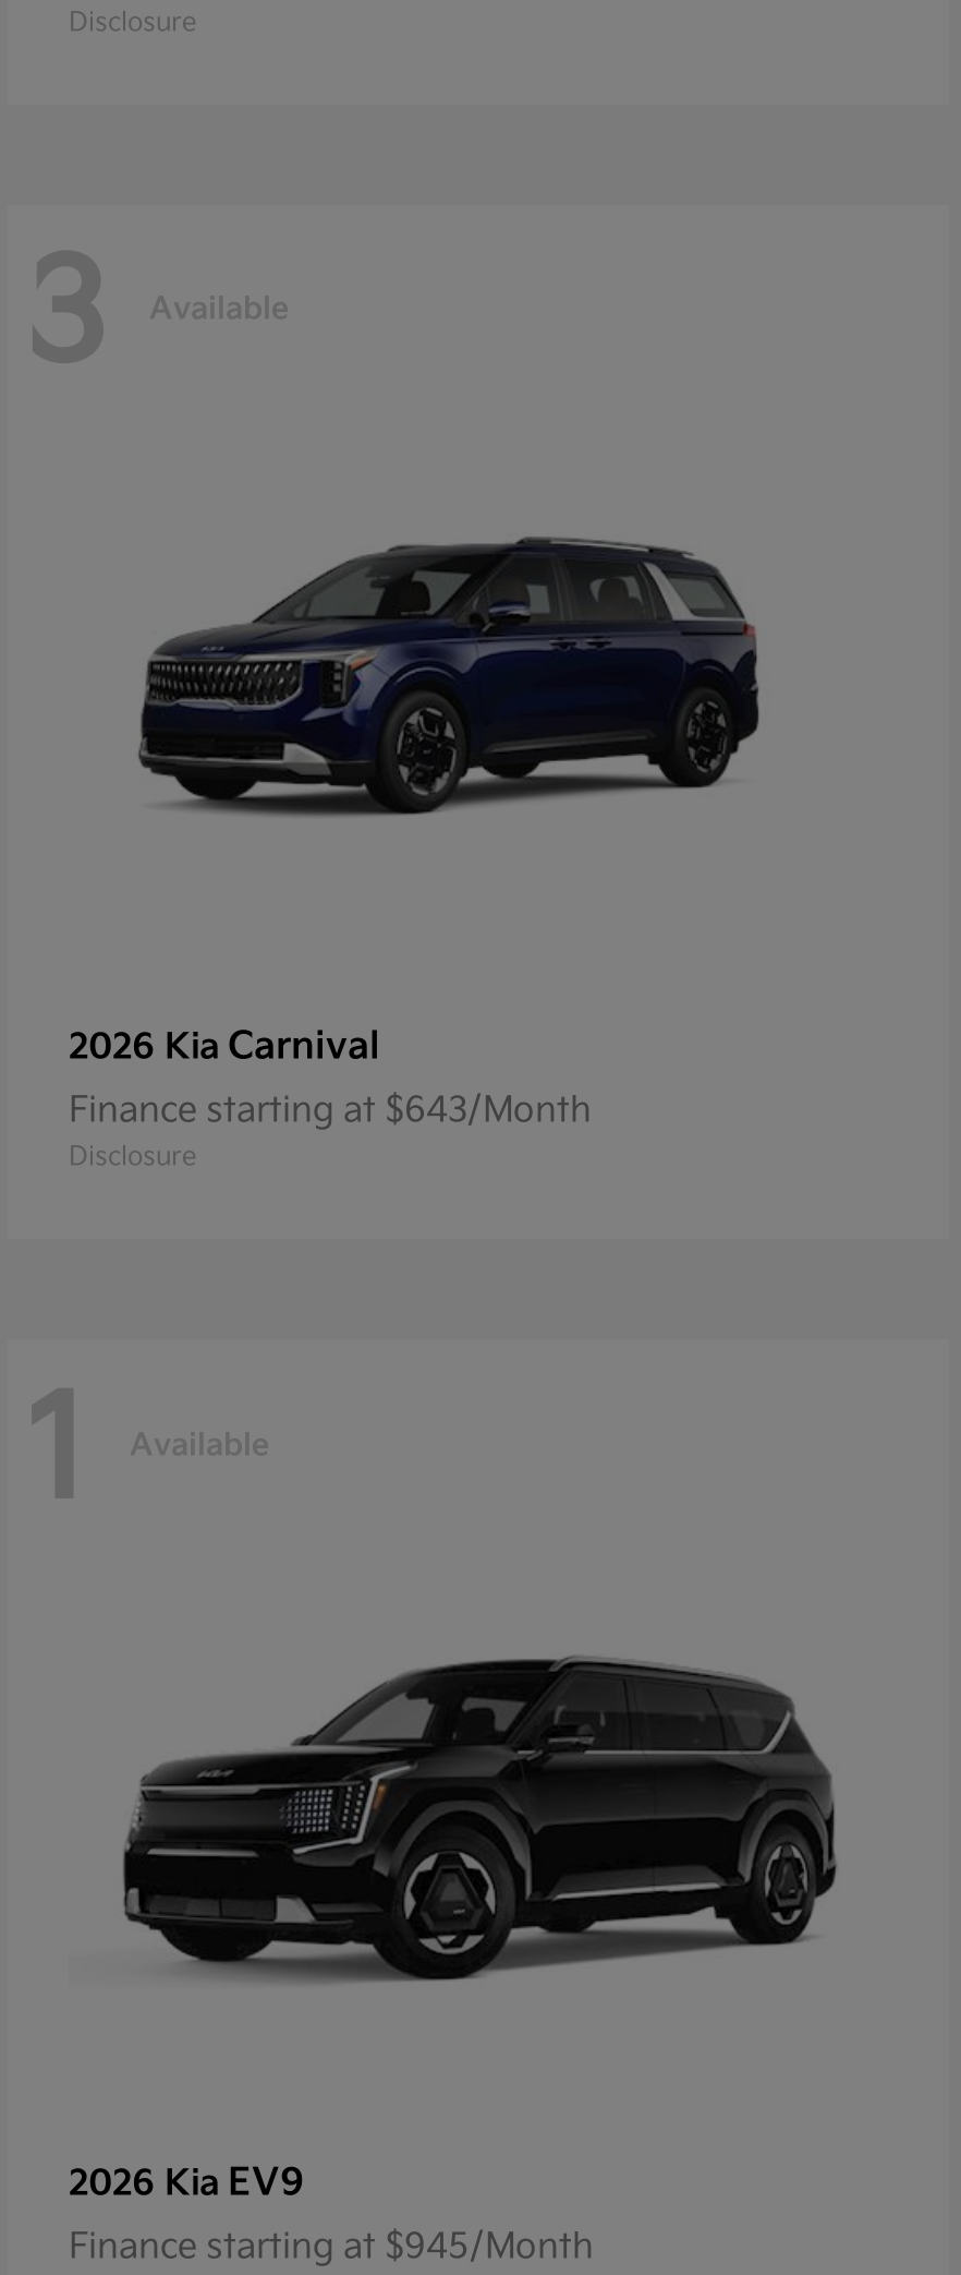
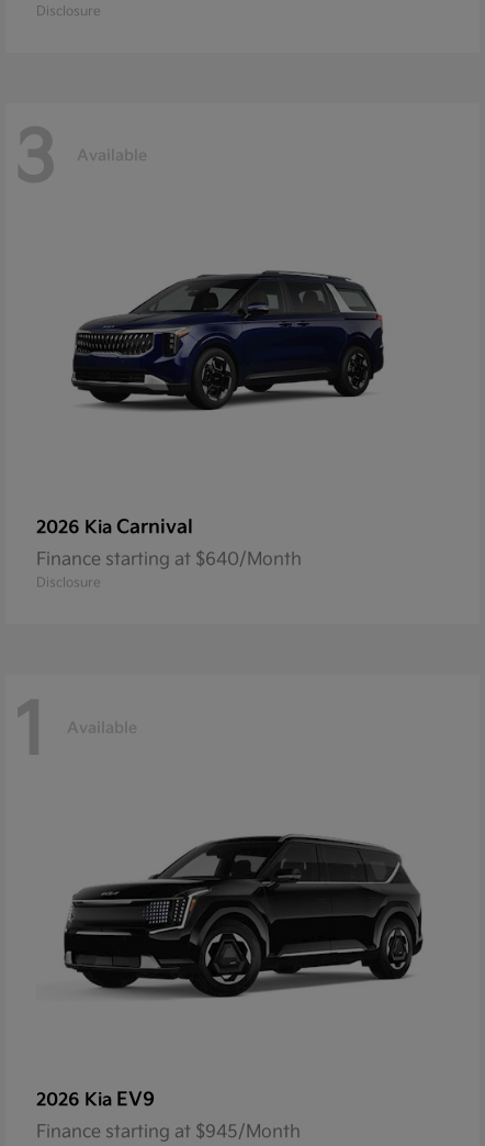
- Finance starting at $643/Month
+ Finance starting at $640/Month
